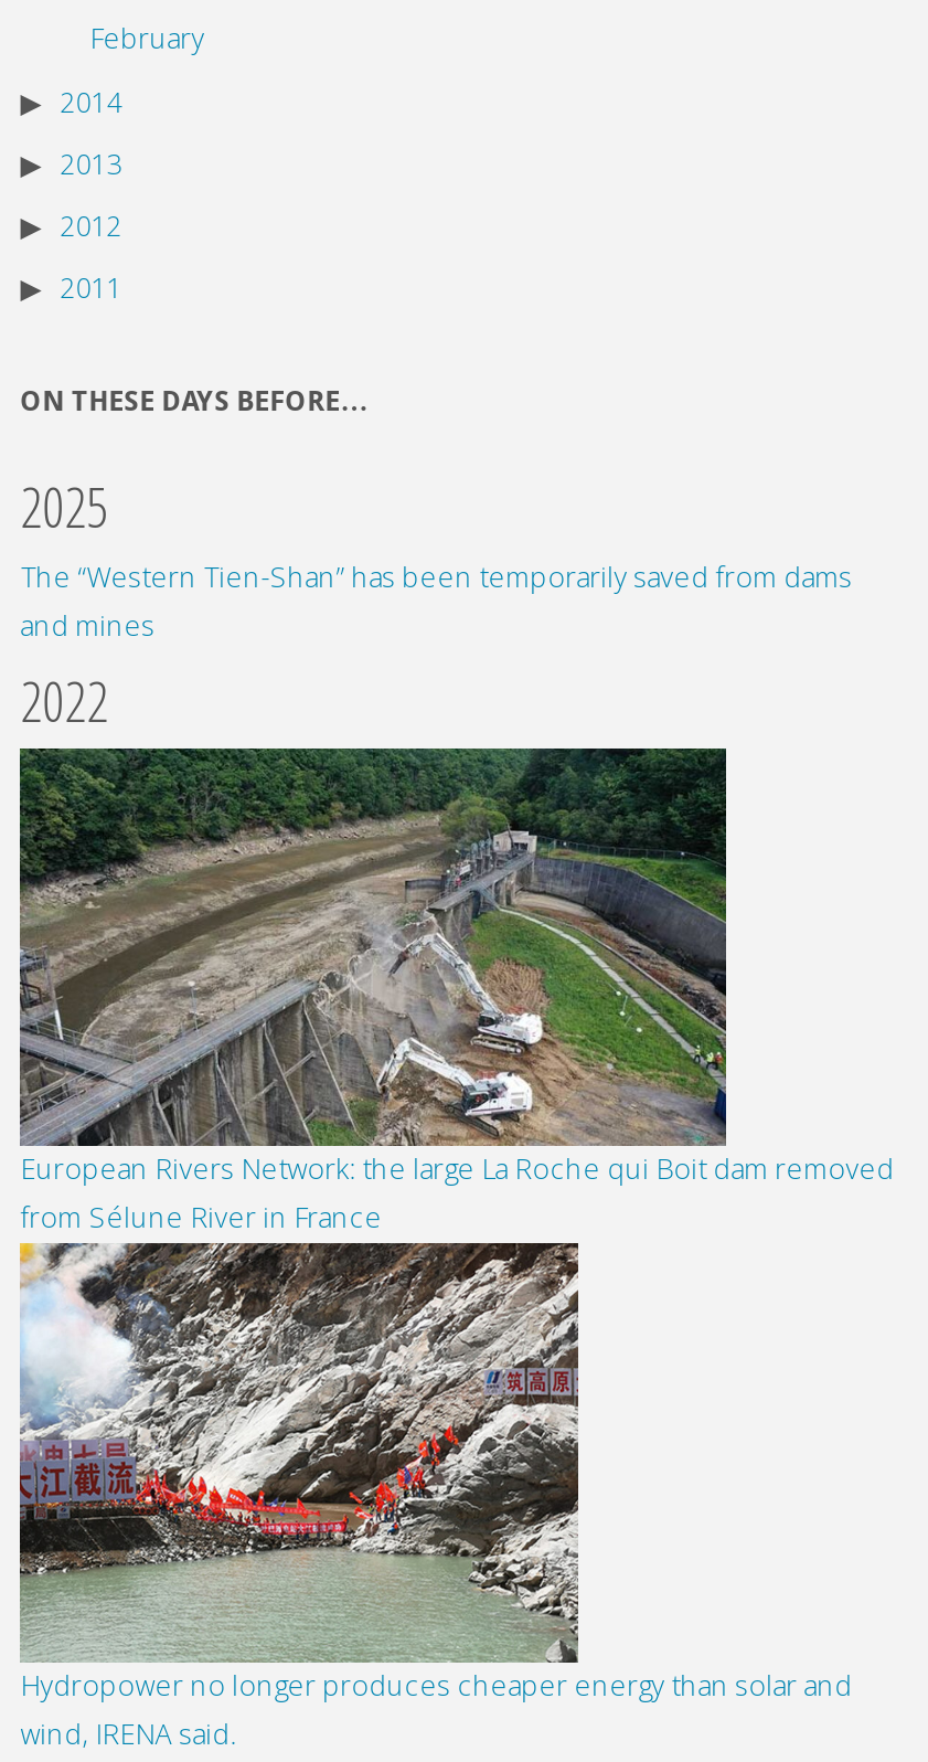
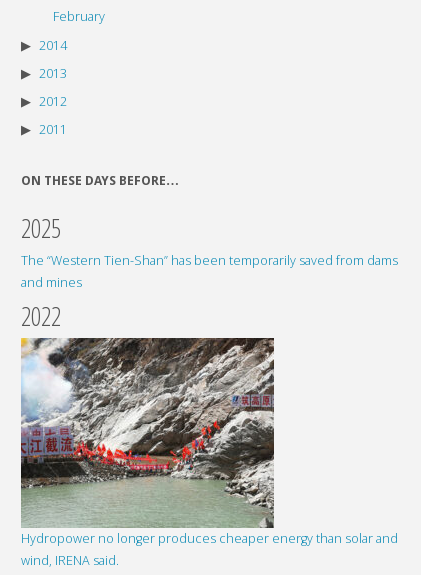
- [image]
- European Rivers Network: the large La Roche qui Boit dam removed
- from Sélune River in France
